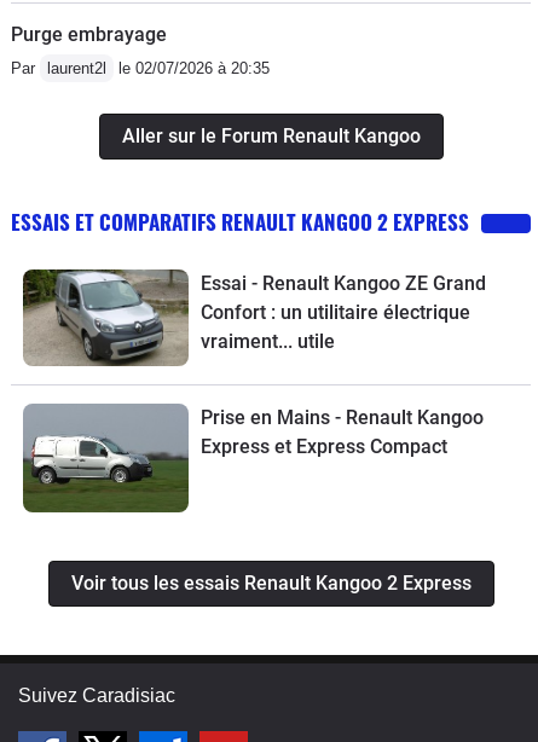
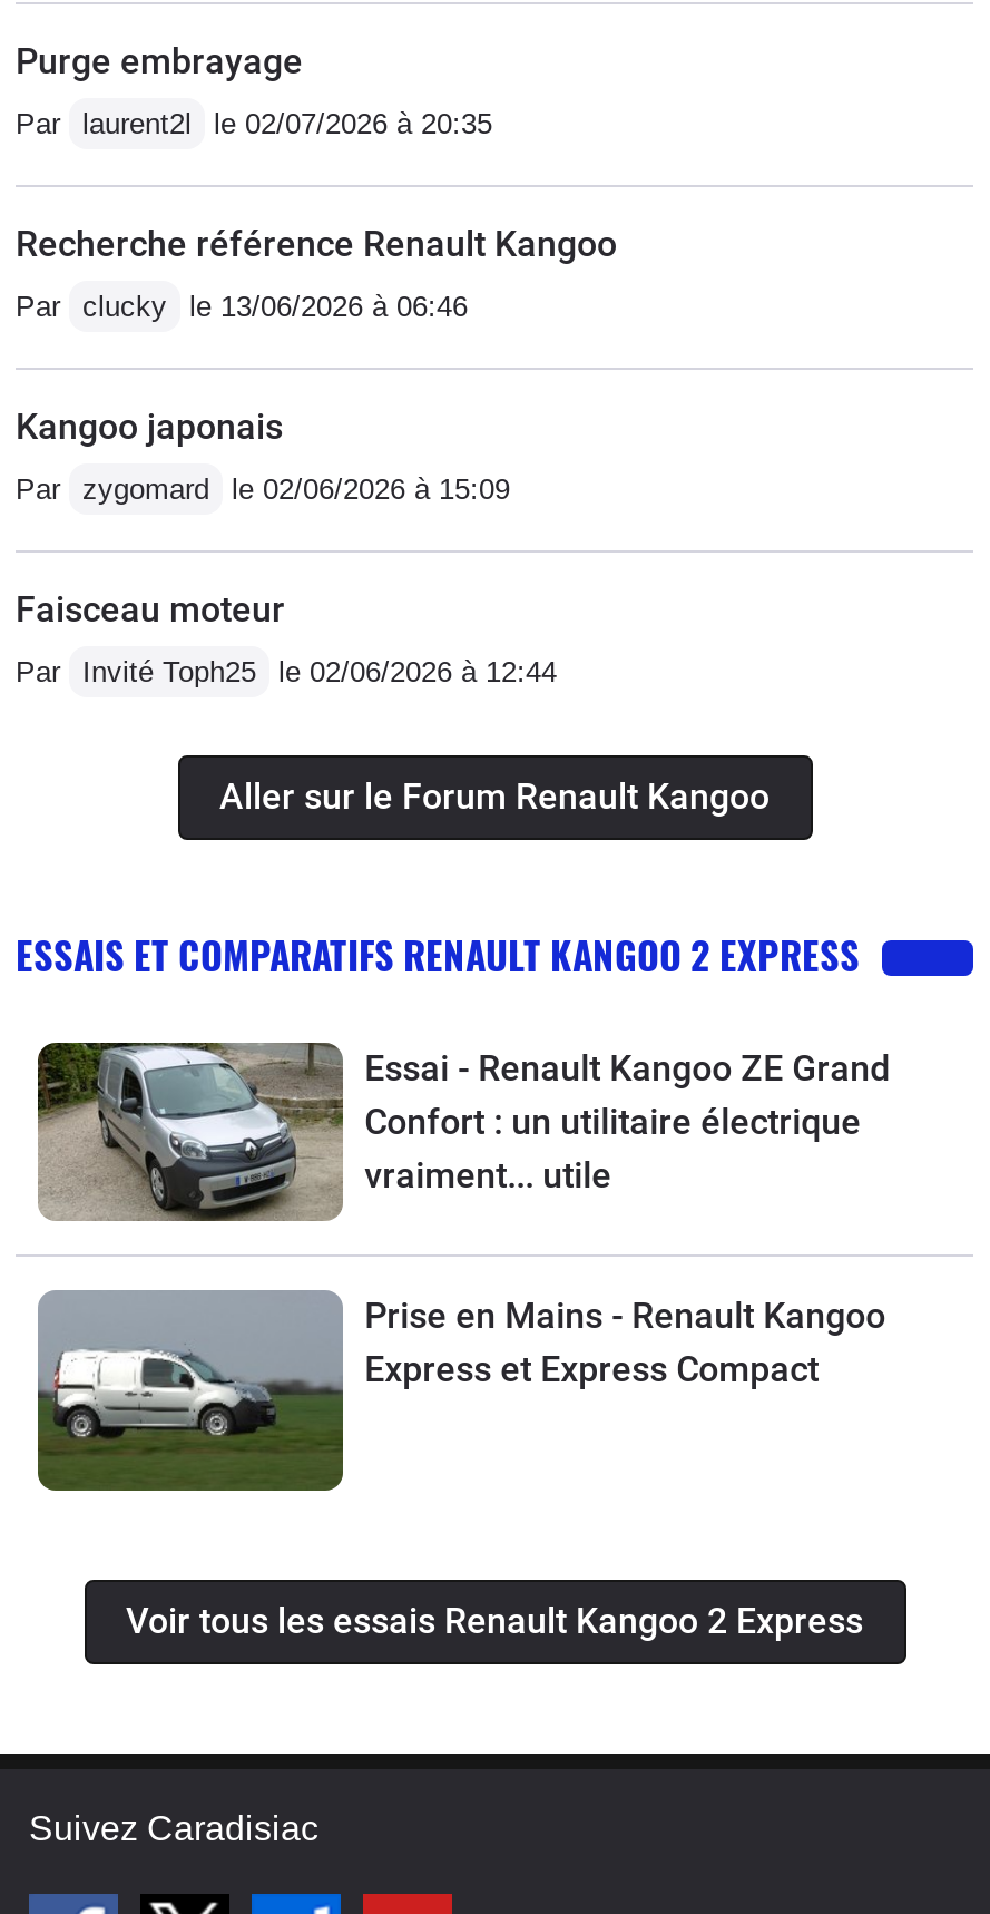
+ Recherche référence Renault Kangoo
+ Par clucky le 13/06/2026 à 06:46
+ Kangoo japonais
+ Par zygomard le 02/06/2026 à 15:09
+ Faisceau moteur
+ Par Invité Toph25 le 02/06/2026 à 12:44
